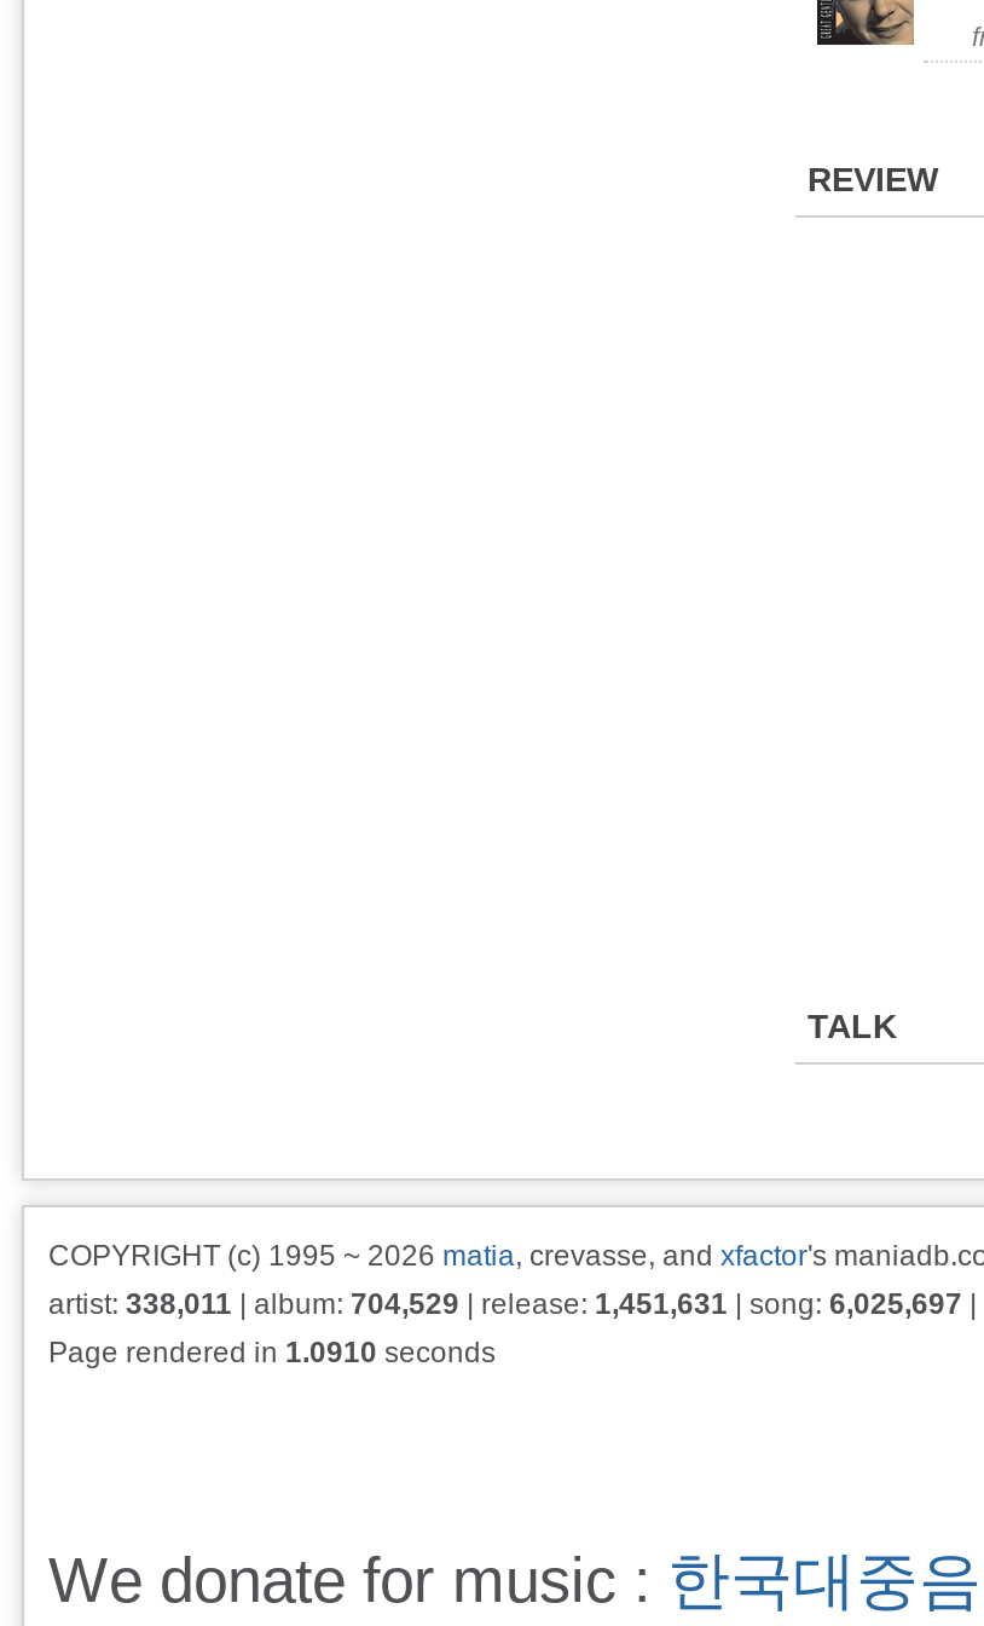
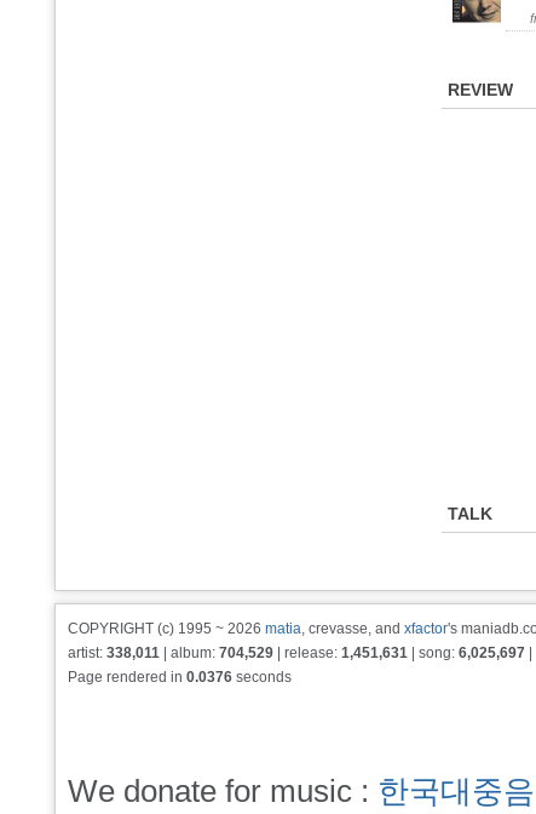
- Page rendered in 1.0910 seconds
+ Page rendered in 0.0376 seconds
